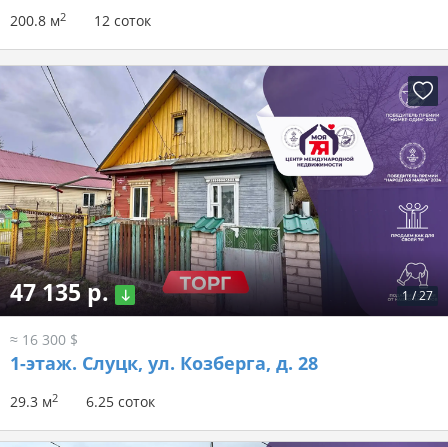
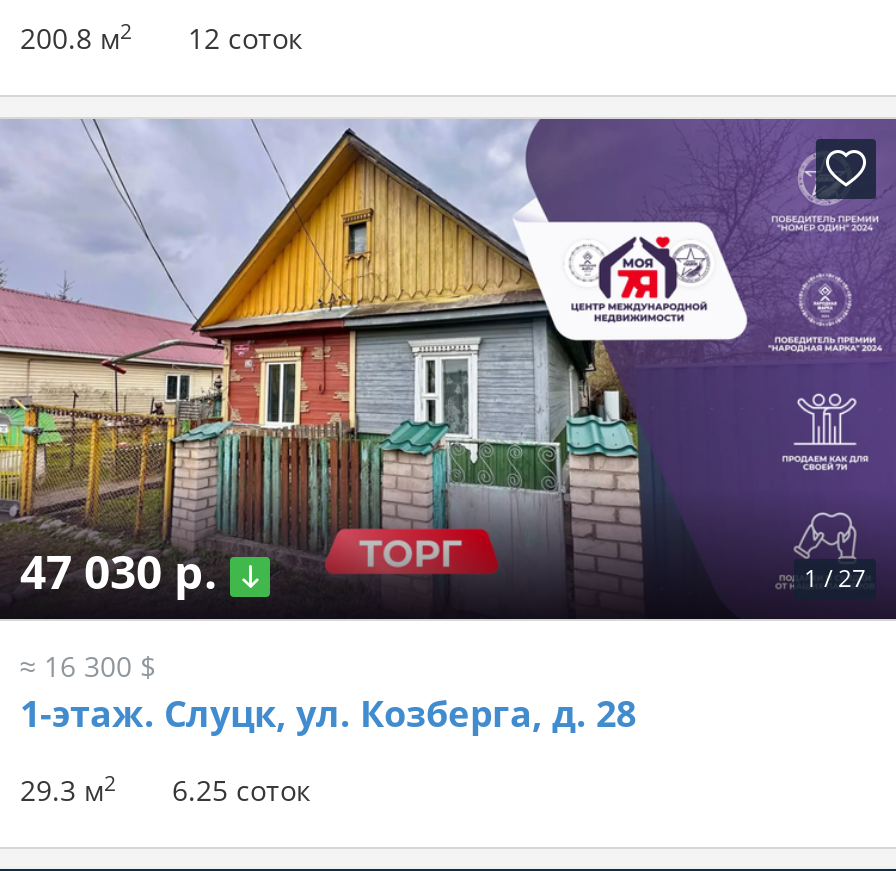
- 47 135 р.
+ 47 030 р.
